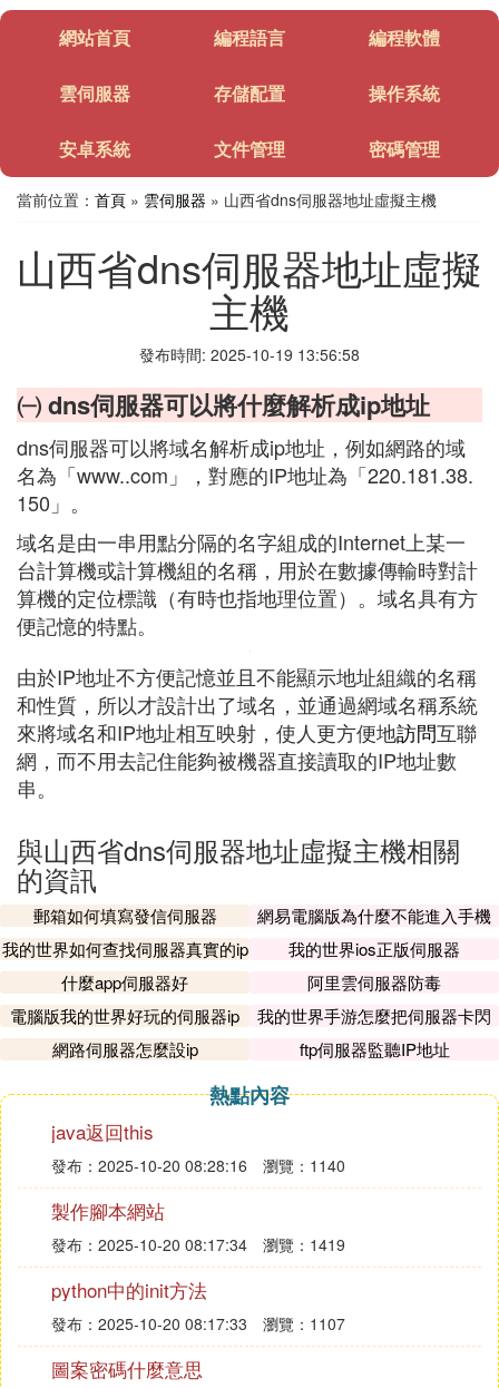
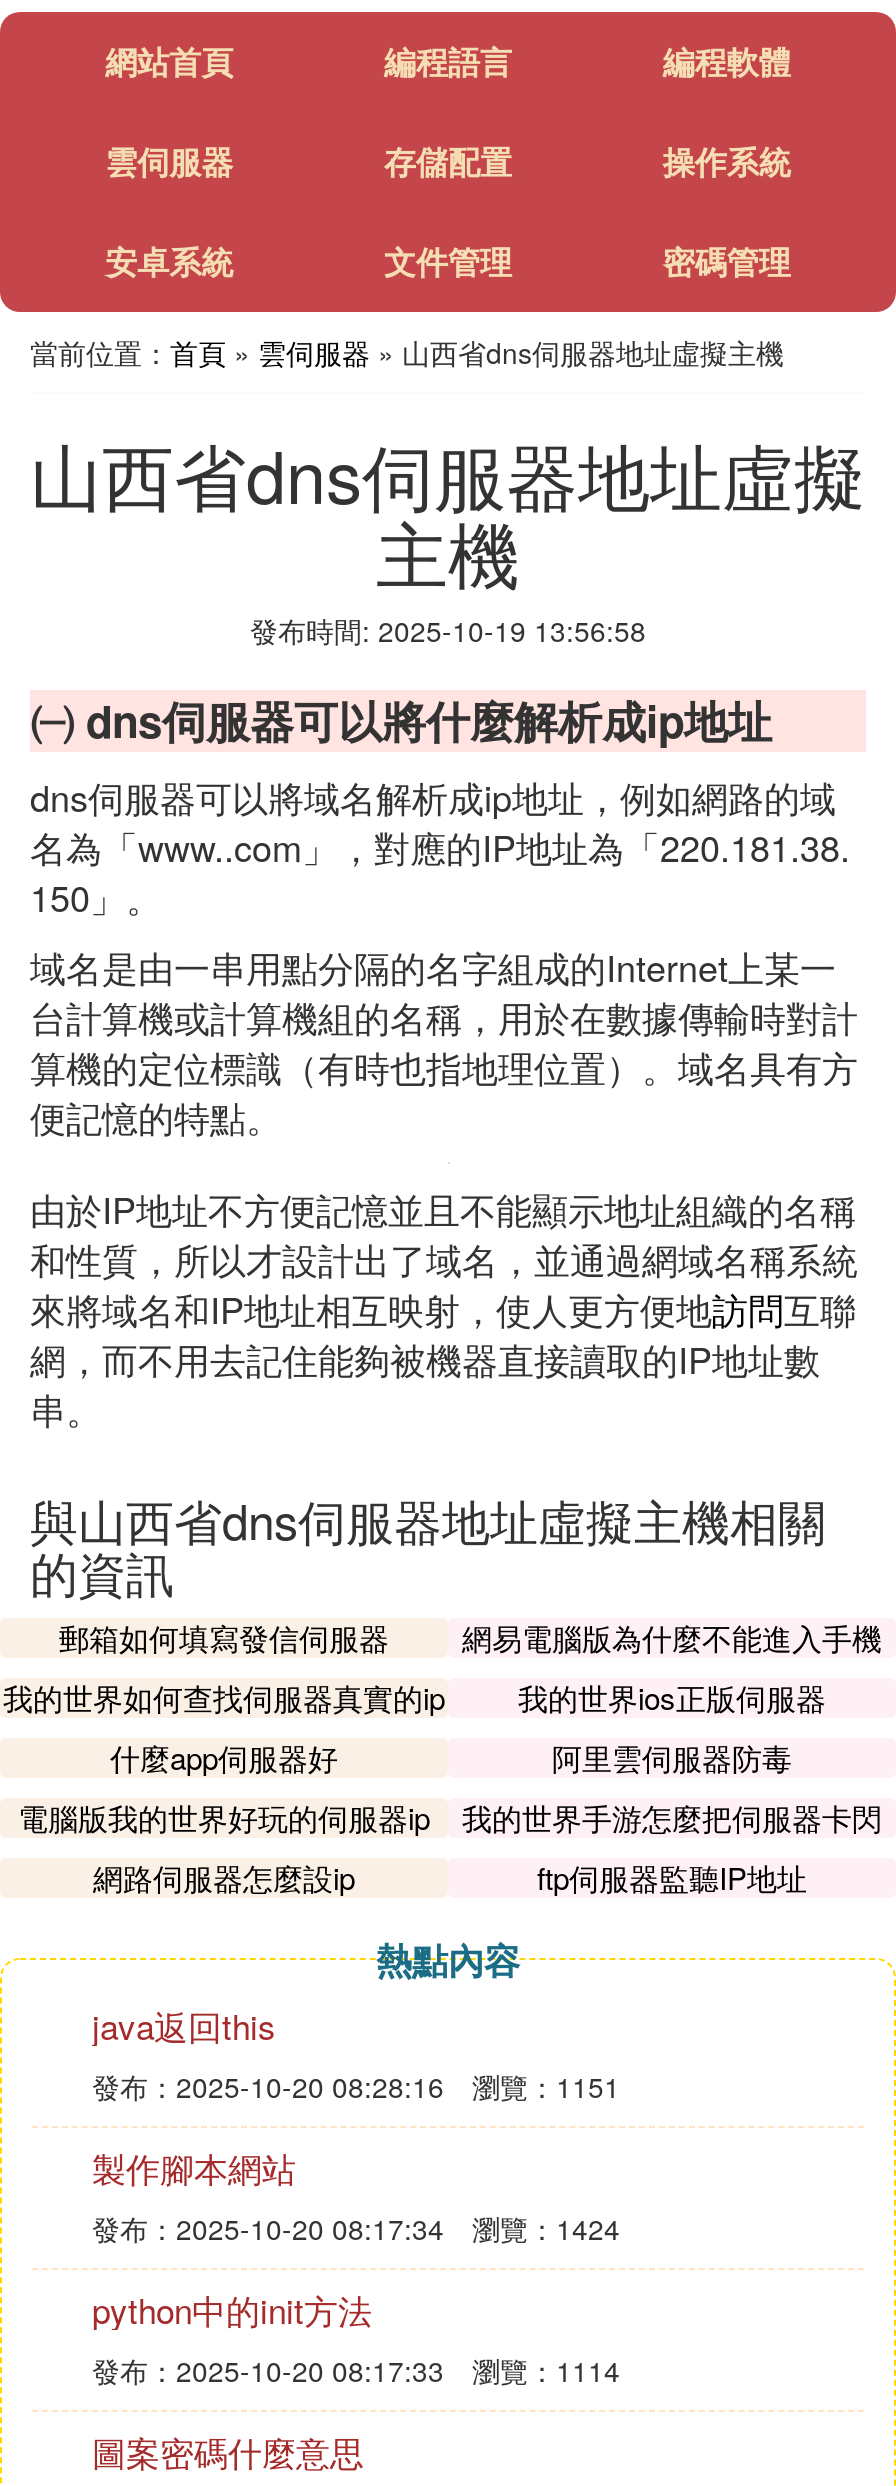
- 發布：2025-10-20 08:28:16 瀏覽：1140
+ 發布：2025-10-20 08:28:16 瀏覽：1151

- 發布：2025-10-20 08:17:34 瀏覽：1419
+ 發布：2025-10-20 08:17:34 瀏覽：1424

- 發布：2025-10-20 08:17:33 瀏覽：1107
+ 發布：2025-10-20 08:17:33 瀏覽：1114
